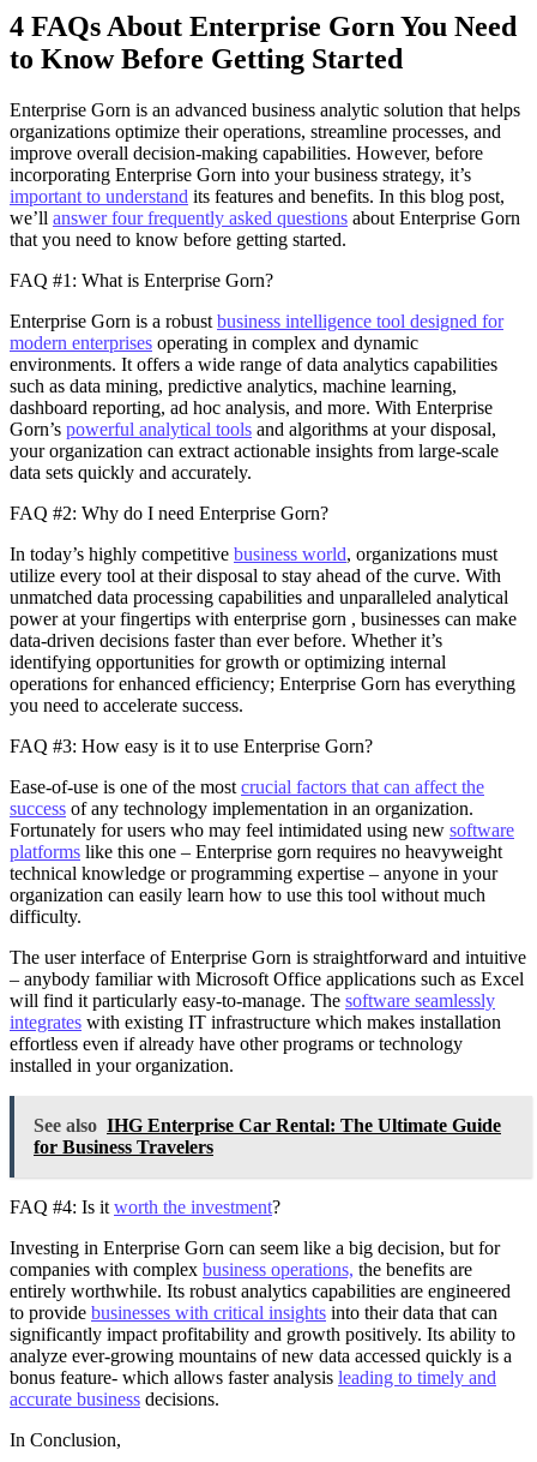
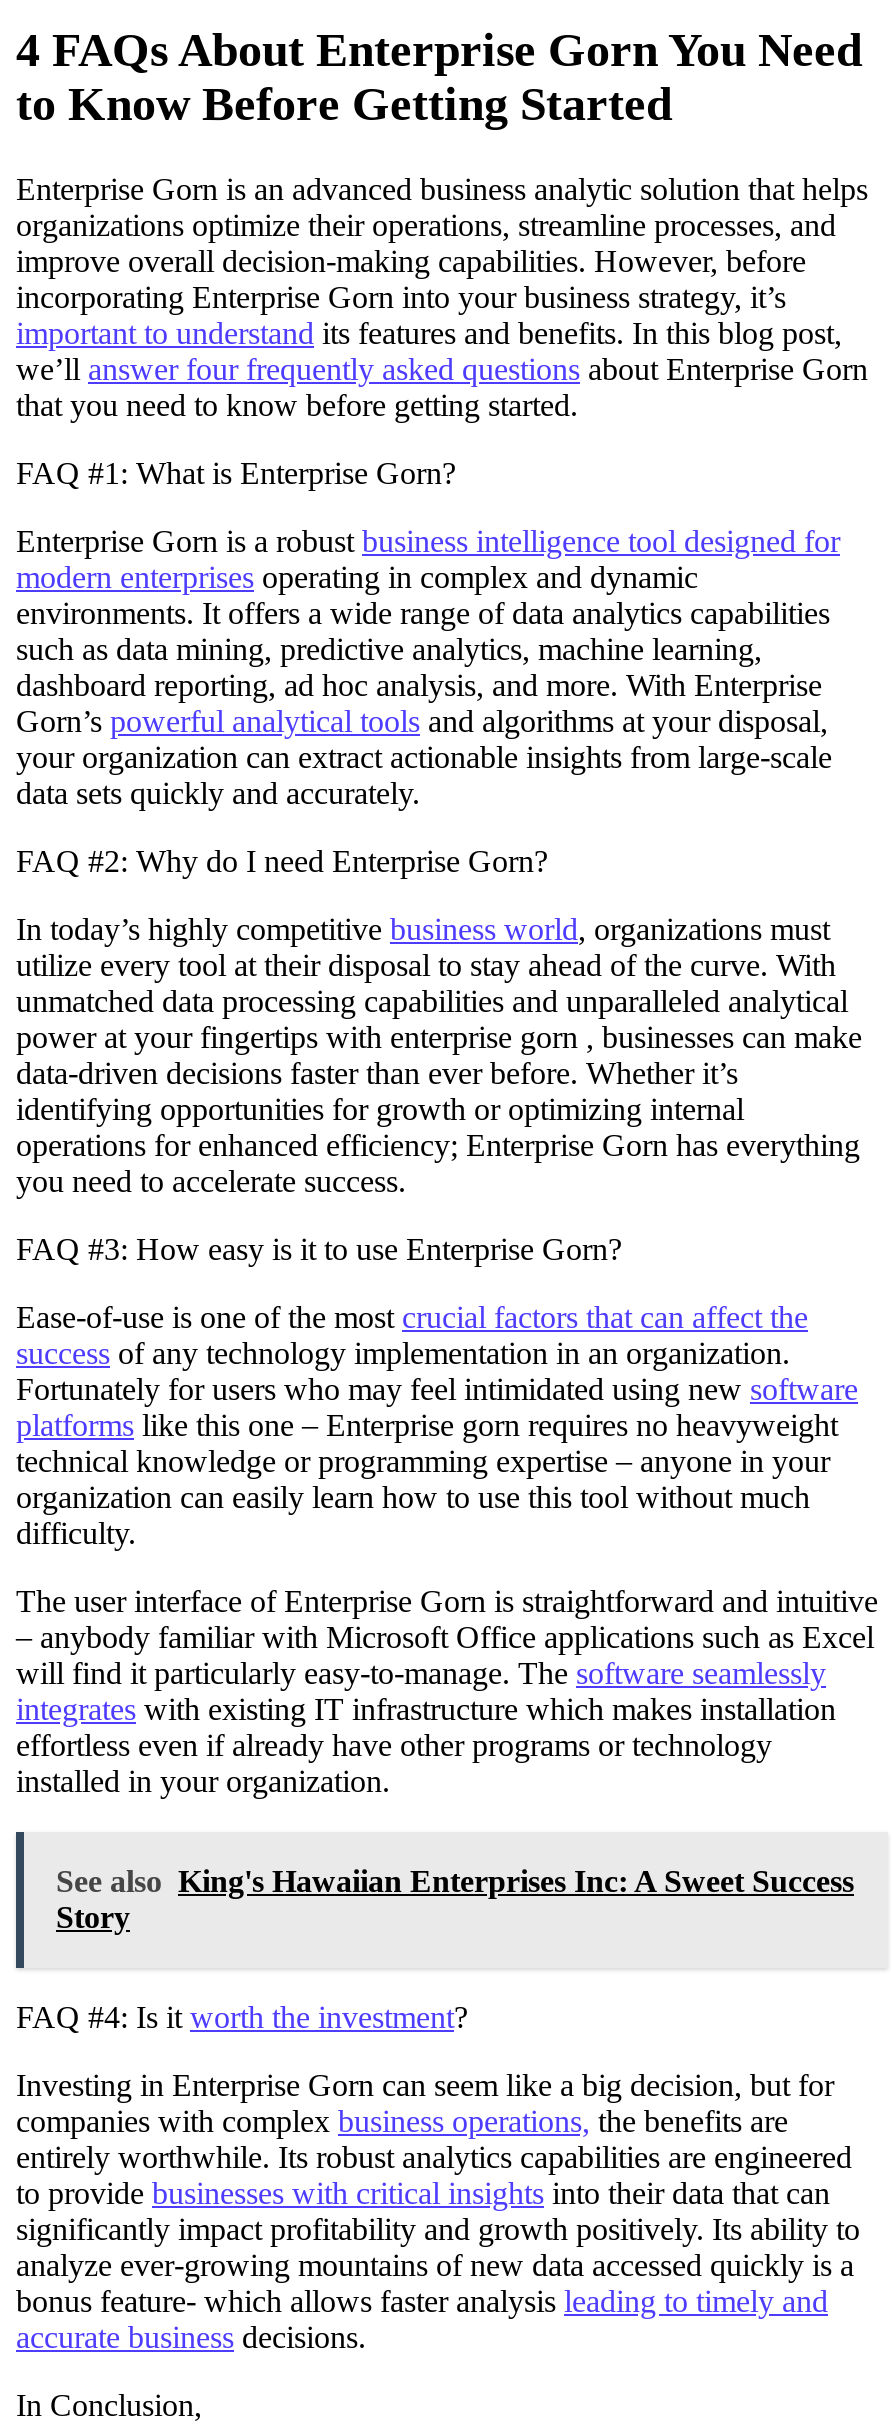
- See also IHG Enterprise Car Rental: The Ultimate Guide
- for Business Travelers
+ See also King's Hawaiian Enterprises Inc: A Sweet Success
+ Story
